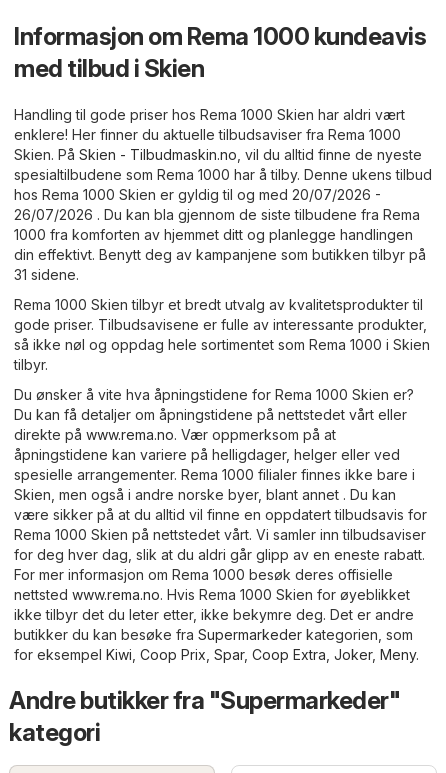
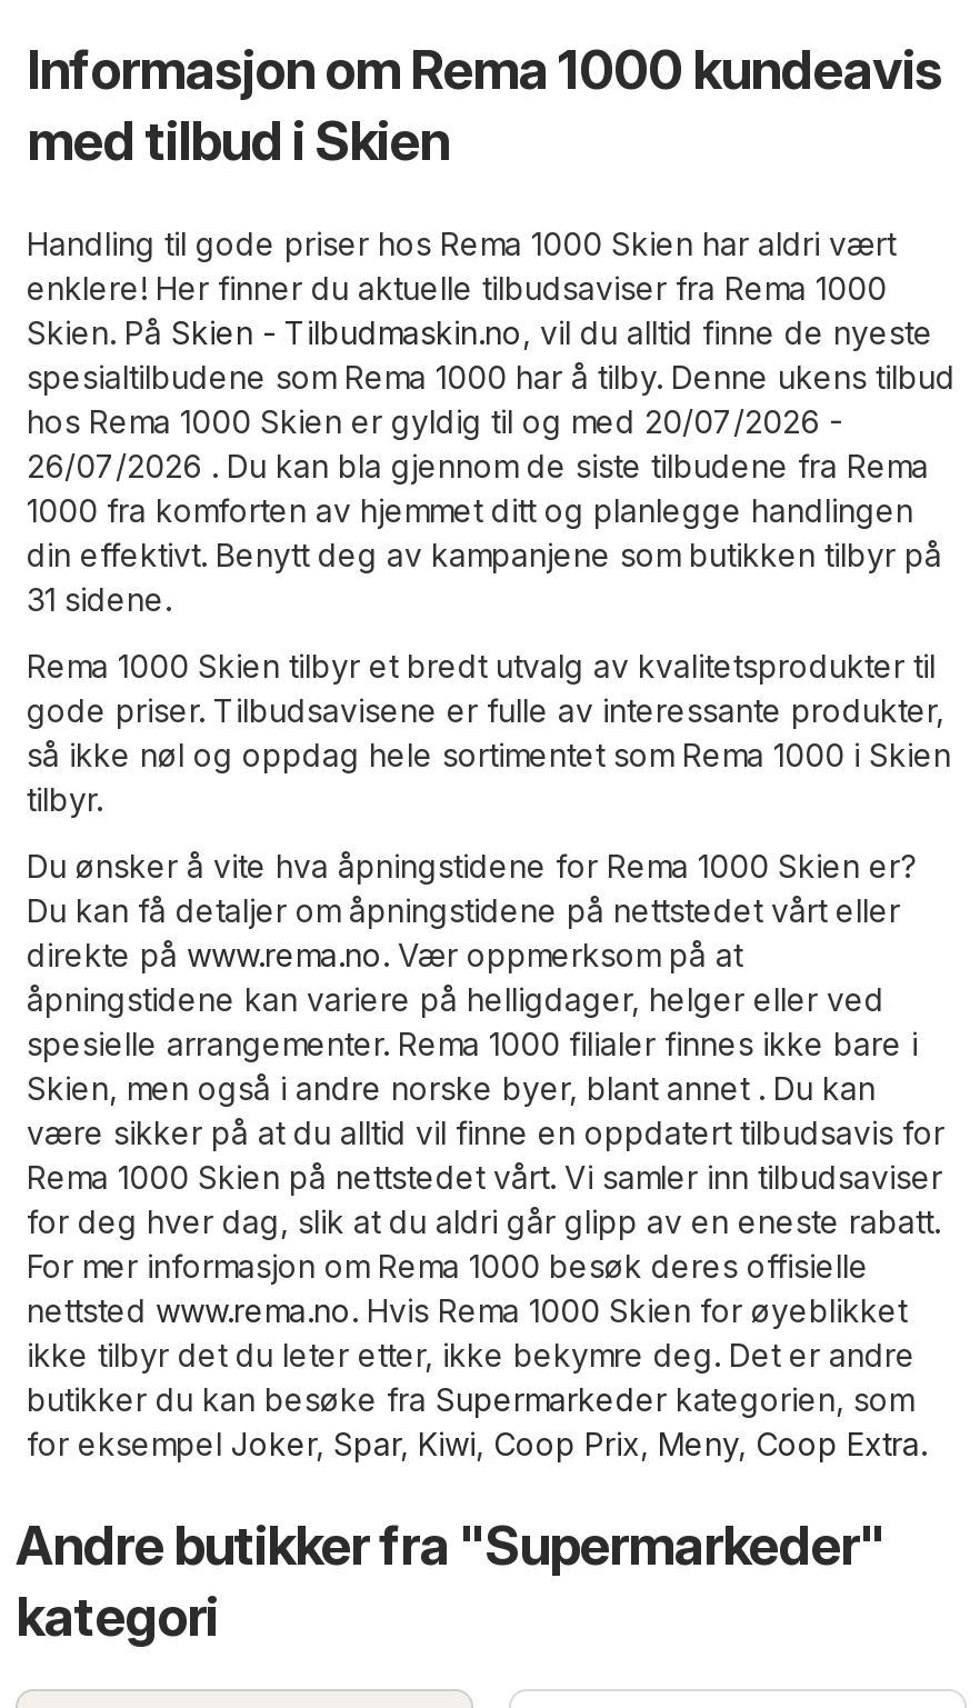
- for eksempel Kiwi, Coop Prix, Spar, Coop Extra, Joker, Meny.
+ for eksempel Joker, Spar, Kiwi, Coop Prix, Meny, Coop Extra.
